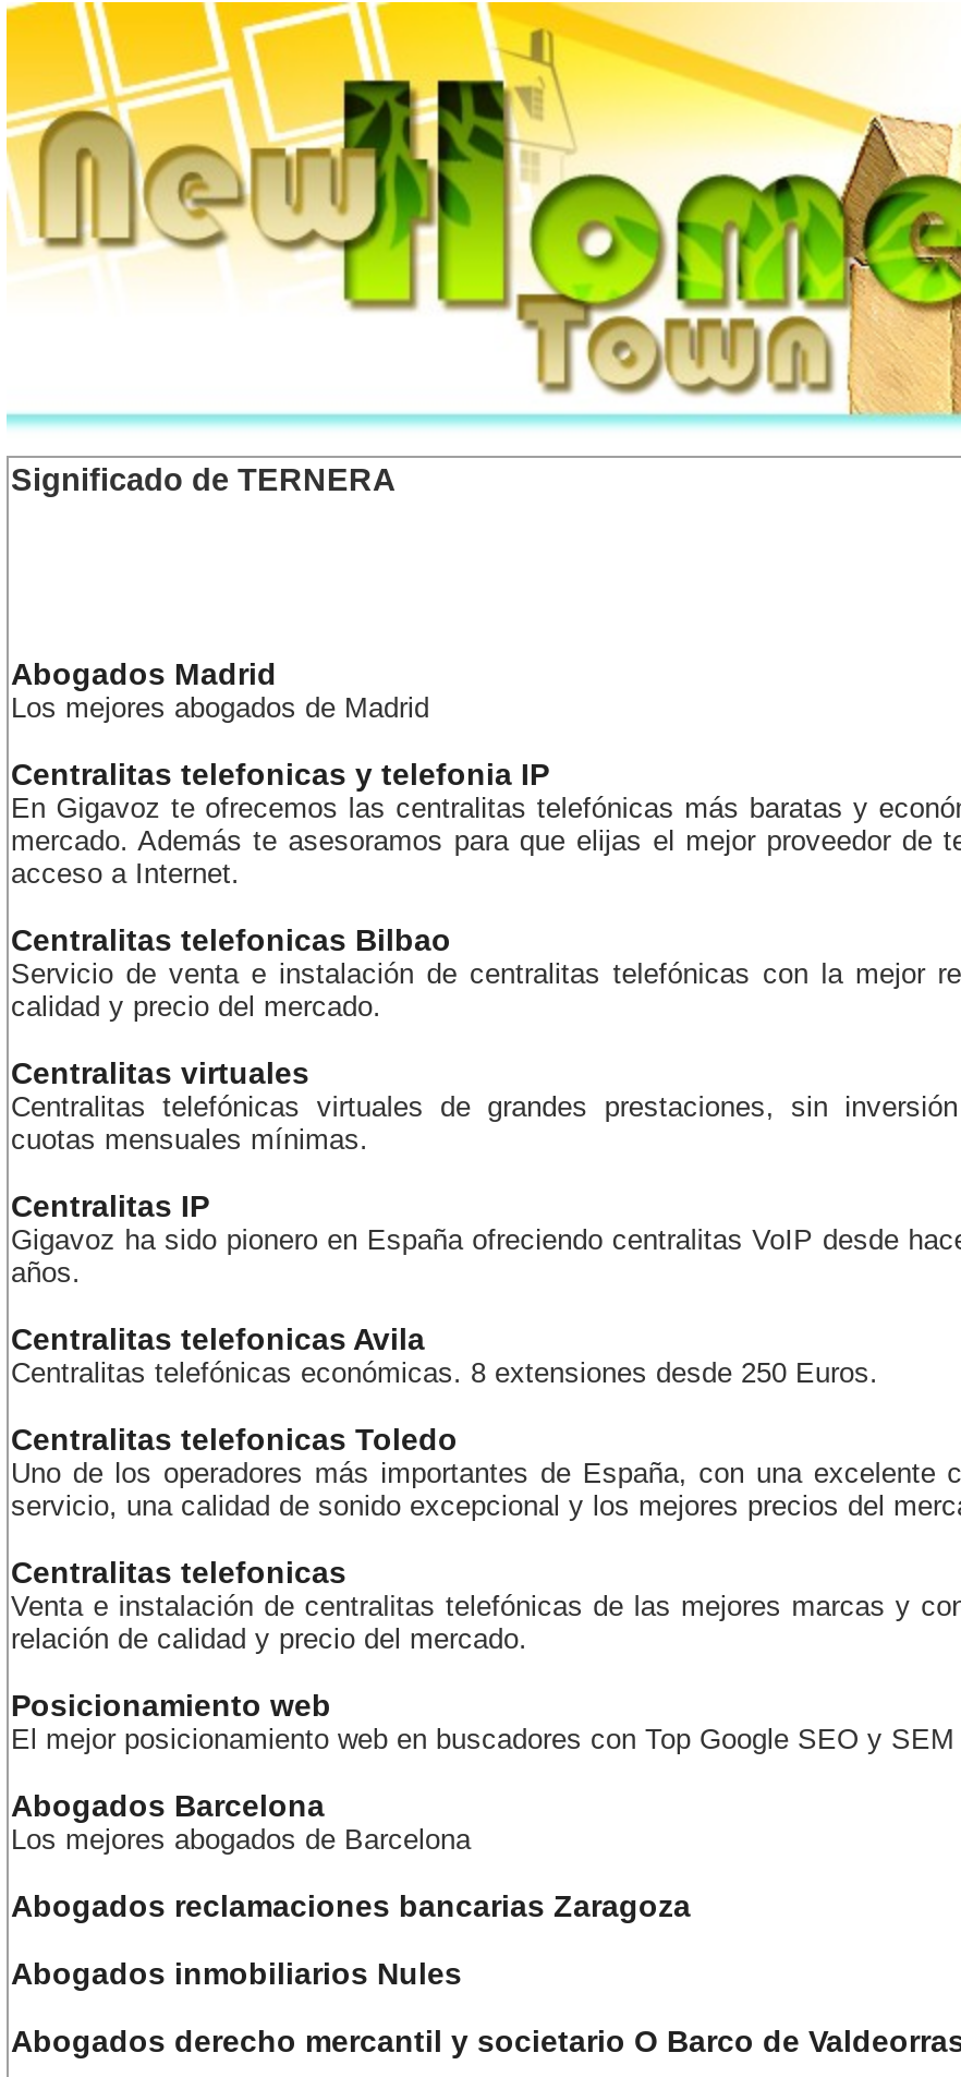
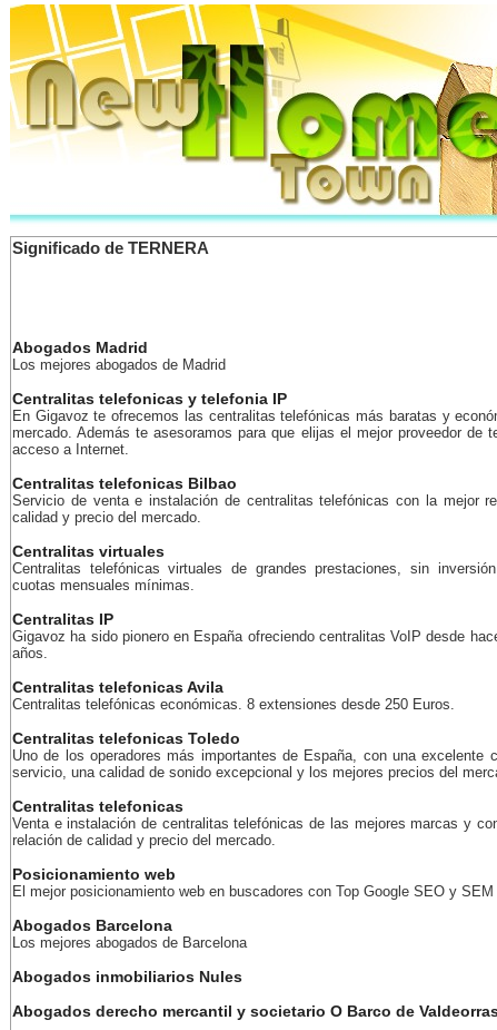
- Abogados reclamaciones bancarias Zaragoza
